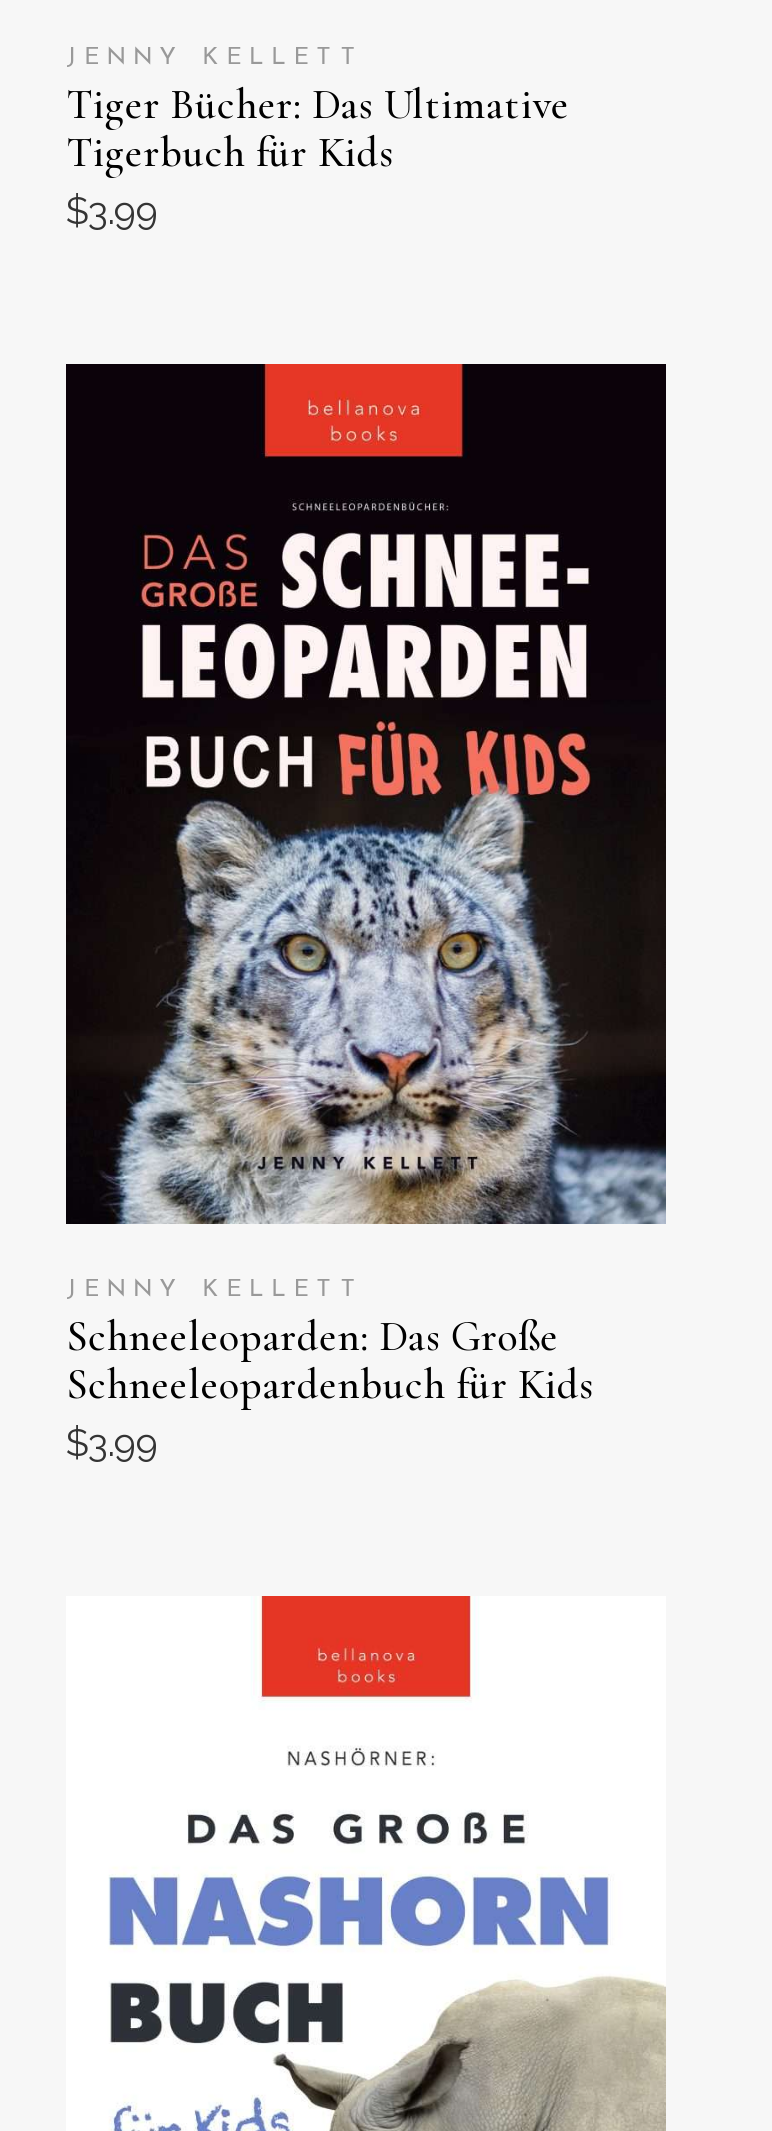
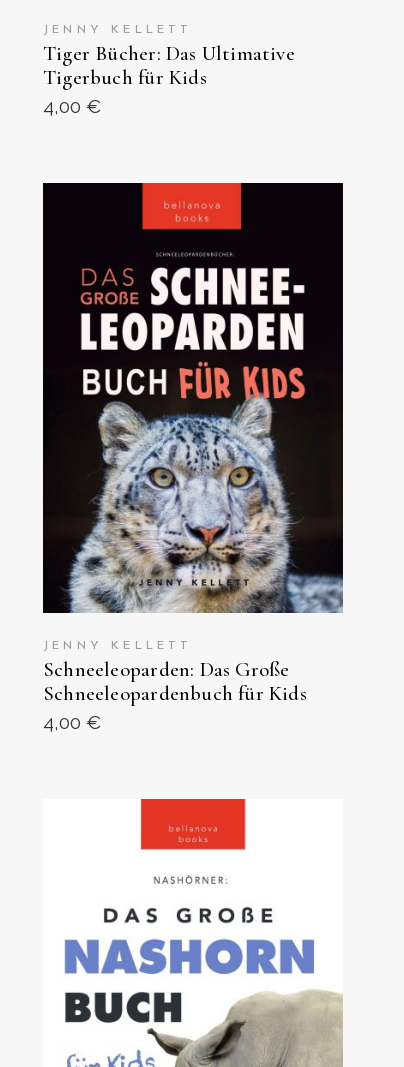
- $3.99
+ 4,00 €

- $3.99
+ 4,00 €
